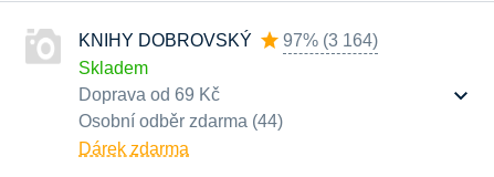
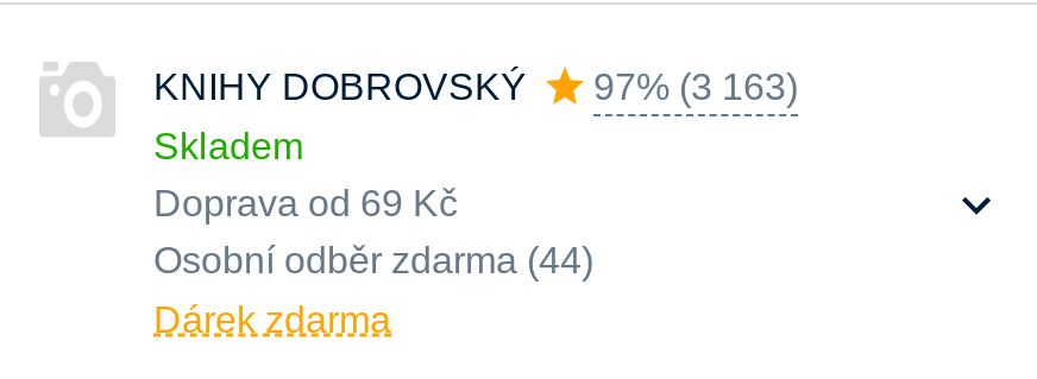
- KNIHY DOBROVSKÝ 97% (3 164)
+ KNIHY DOBROVSKÝ 97% (3 163)
